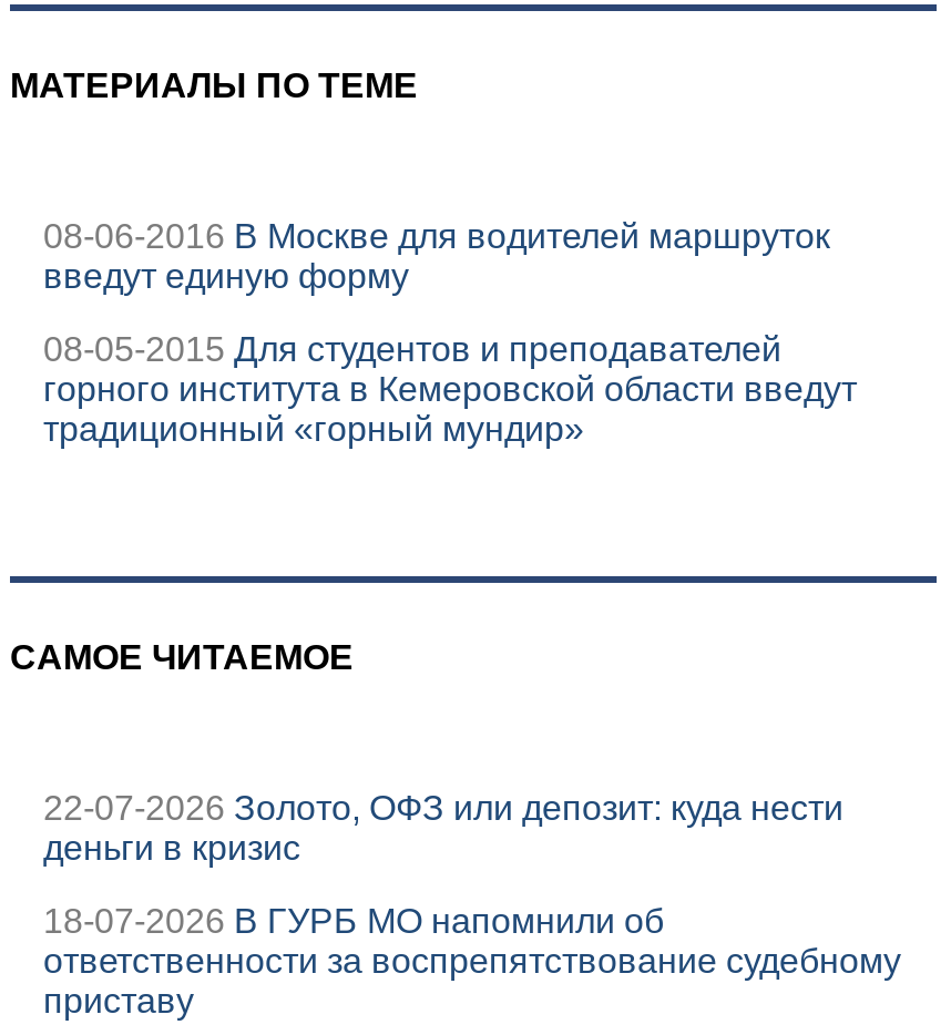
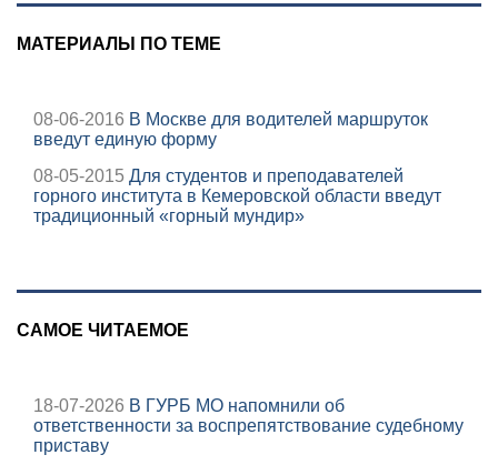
- 22-07-2026 Золото, ОФЗ или депозит: куда нести
- деньги в кризис
